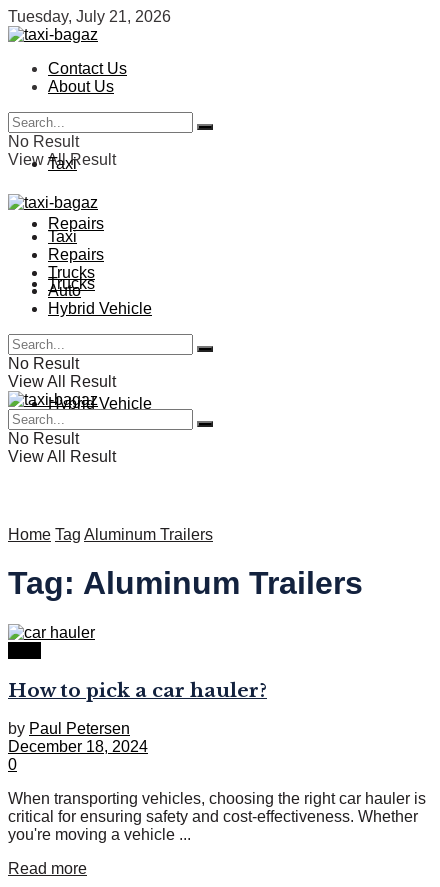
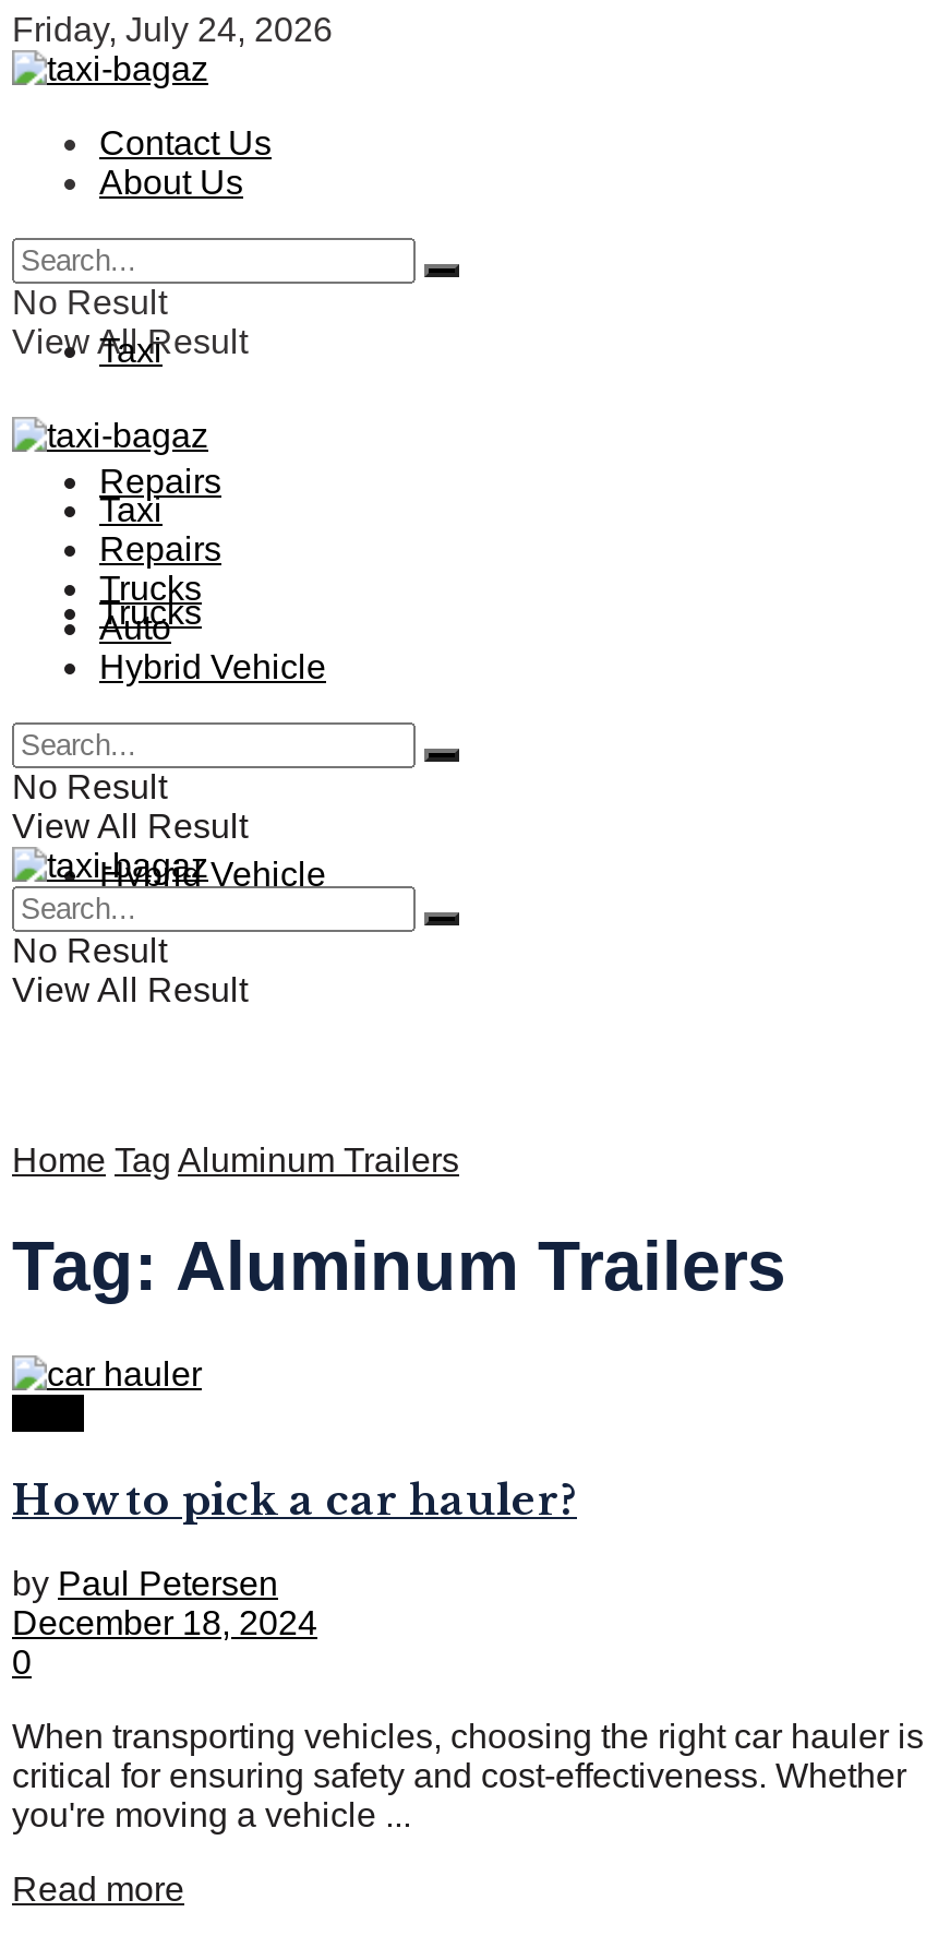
- Tuesday, July 21, 2026
+ Friday, July 24, 2026
